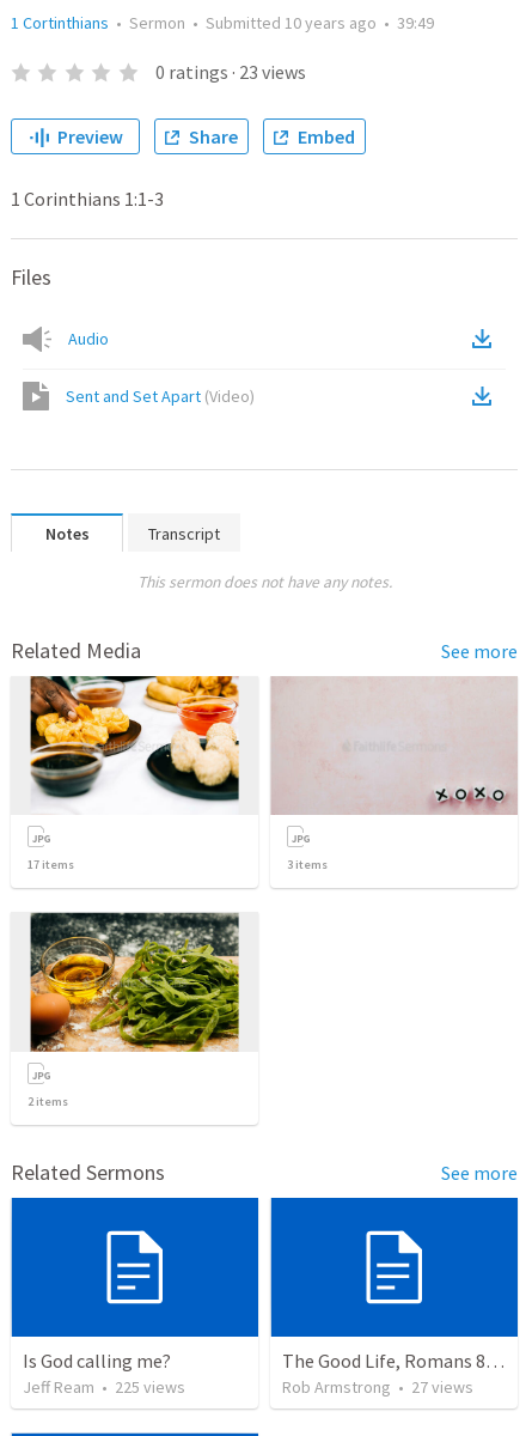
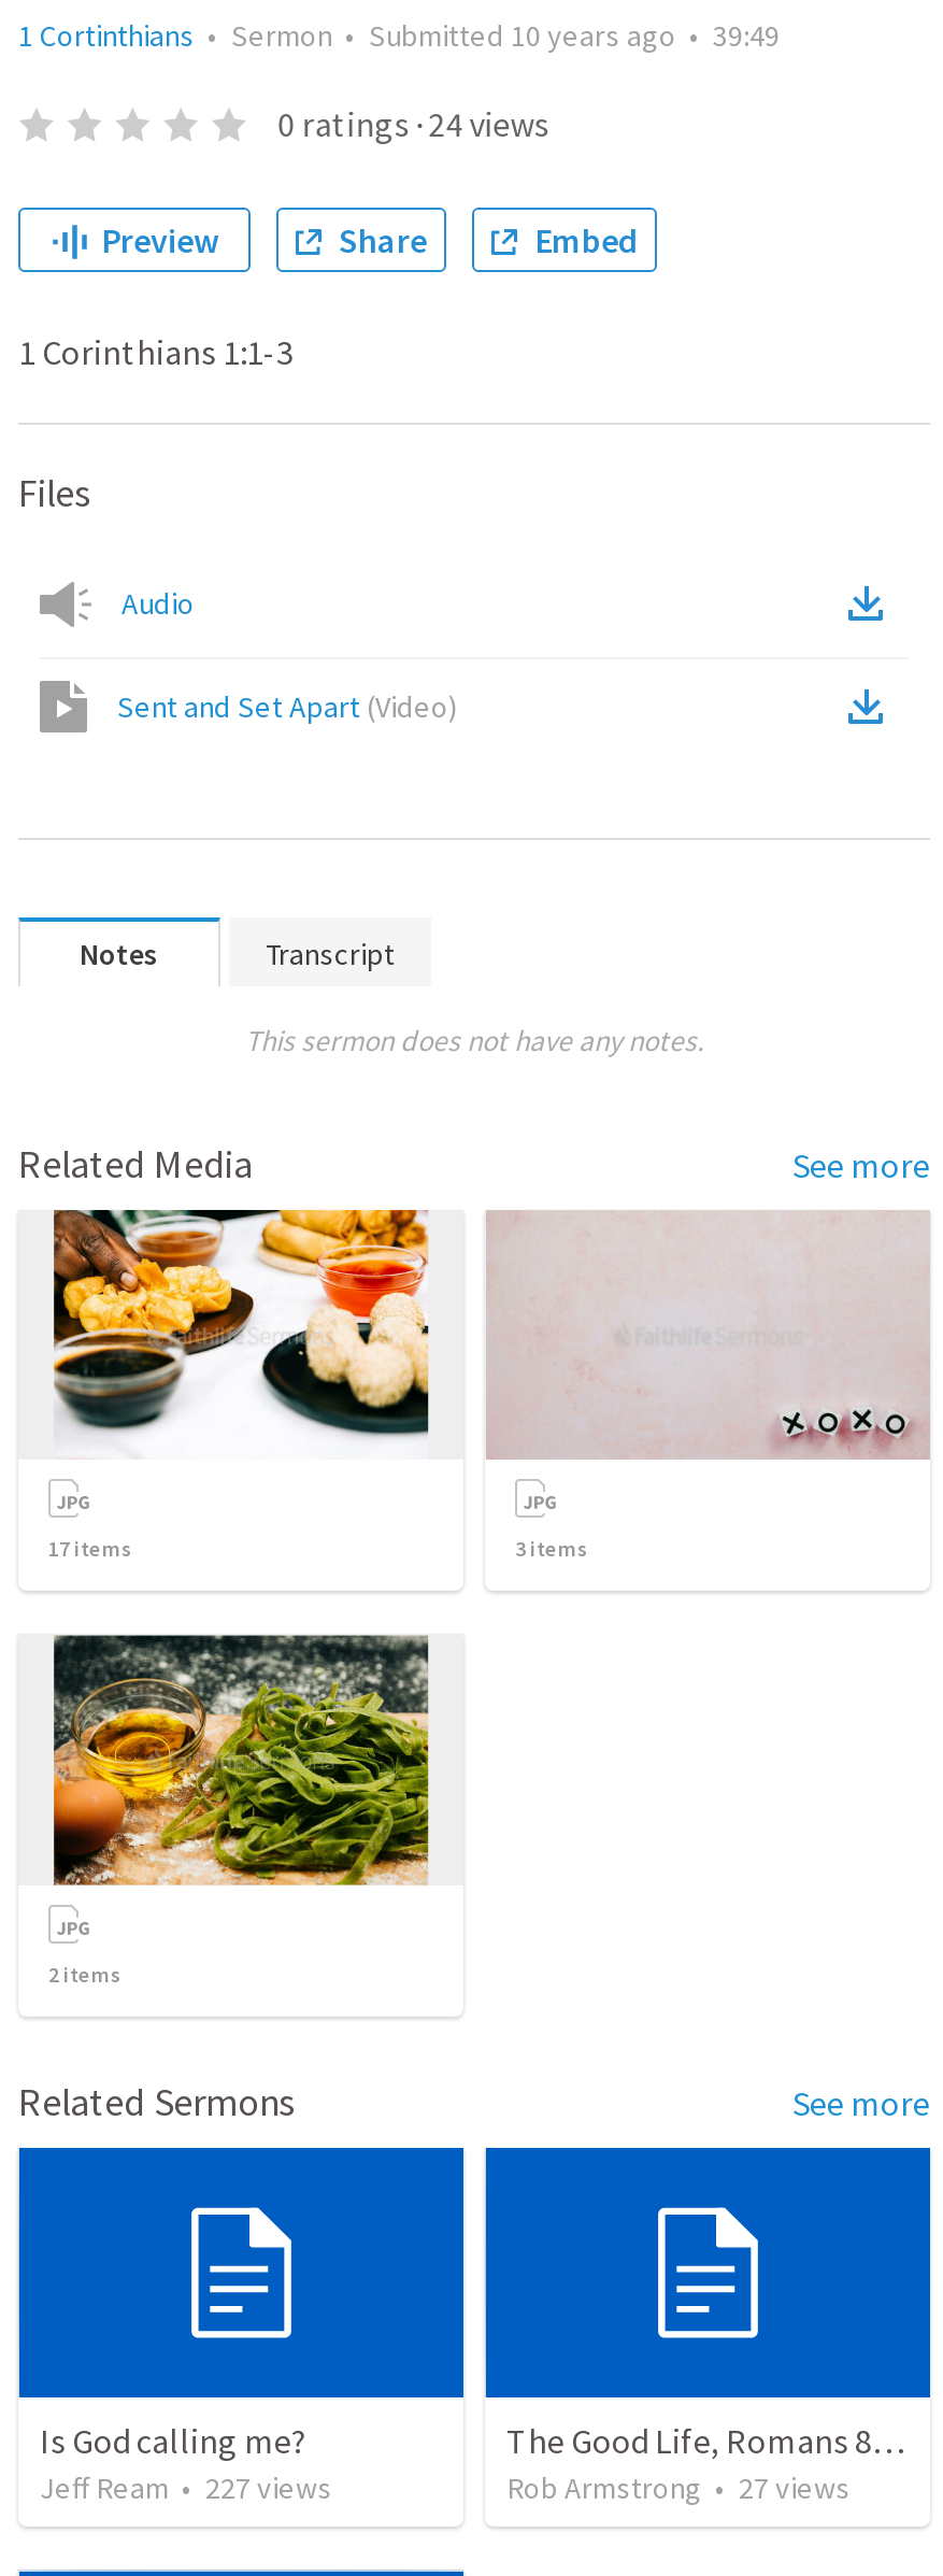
- 0 ratings · 23 views
+ 0 ratings · 24 views

- Jeff Ream • 225 views
+ Jeff Ream • 227 views
